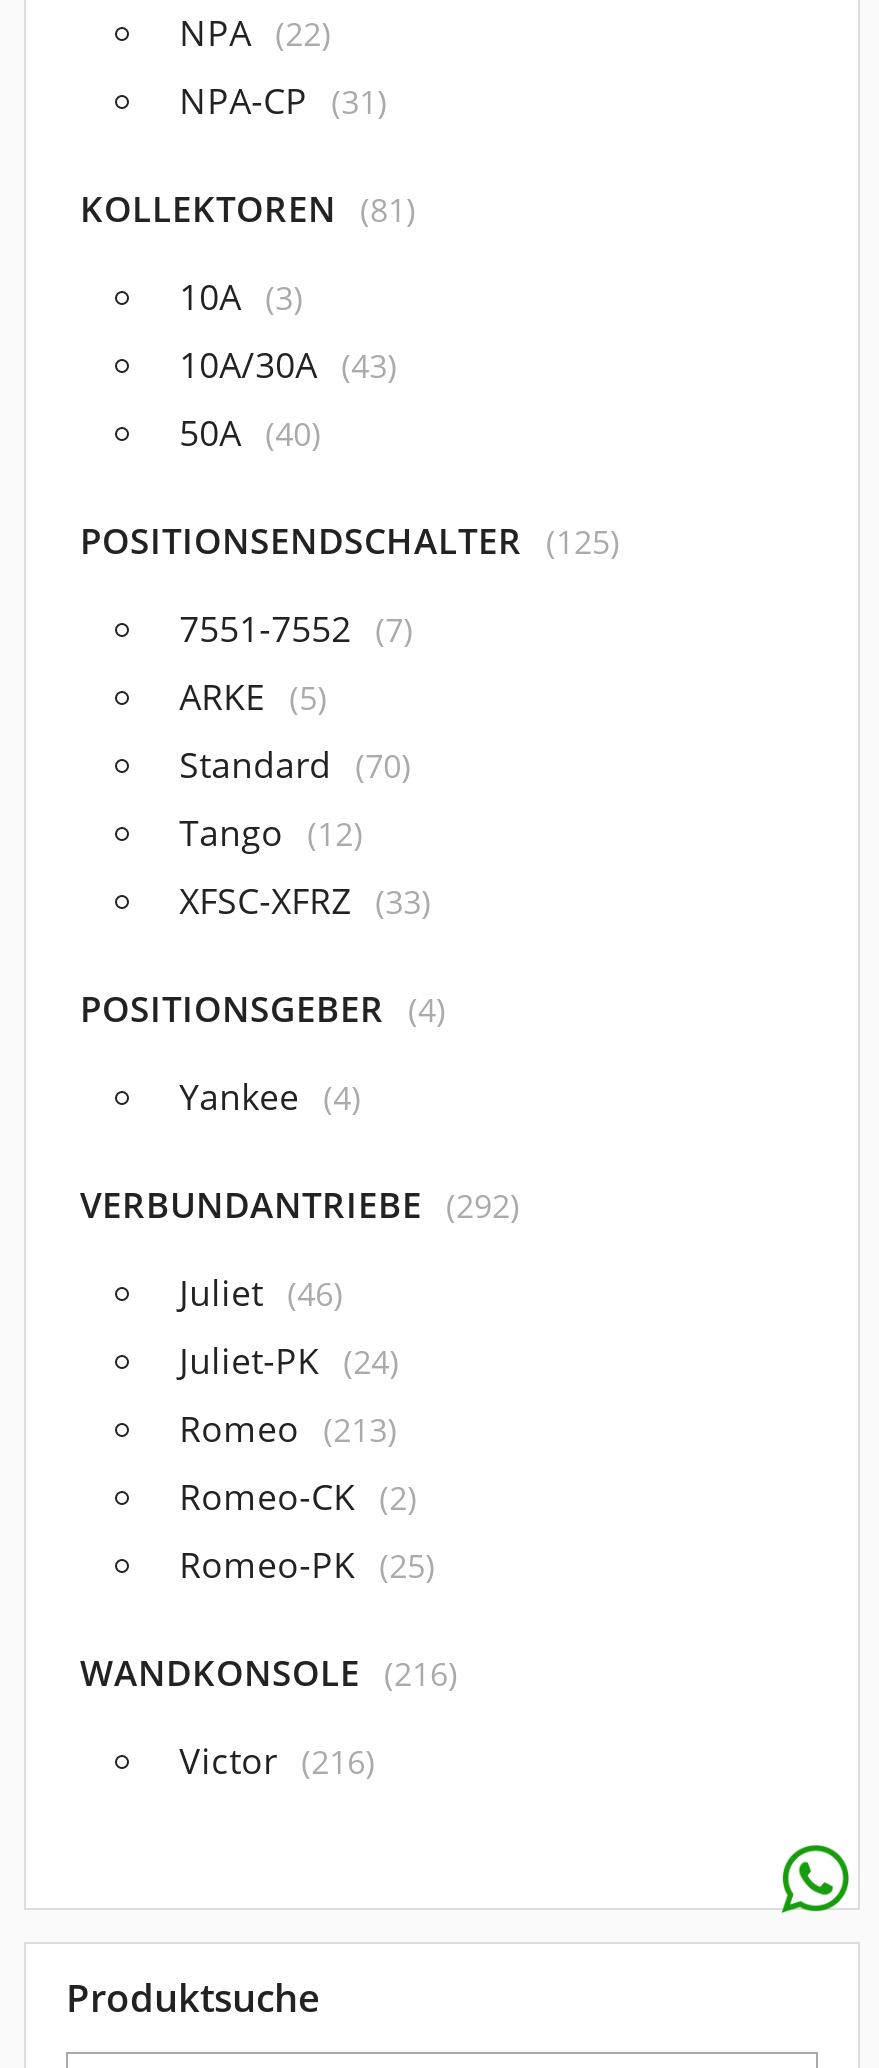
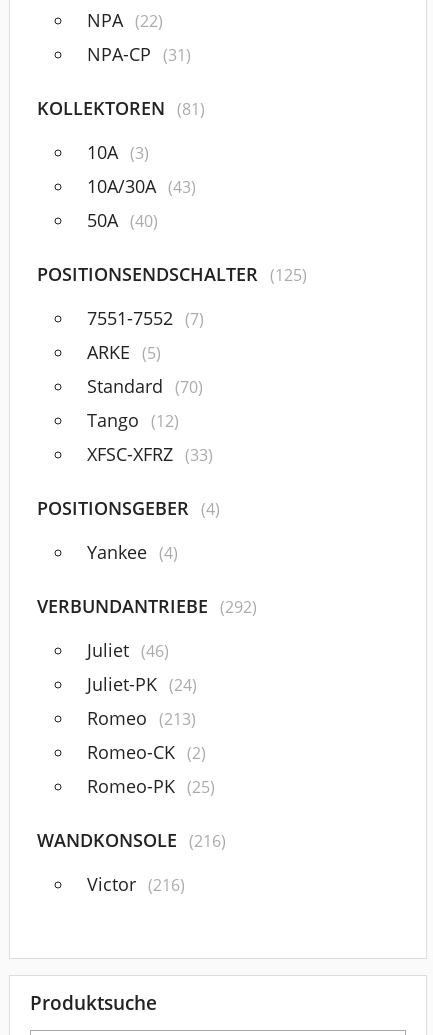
- [image]
